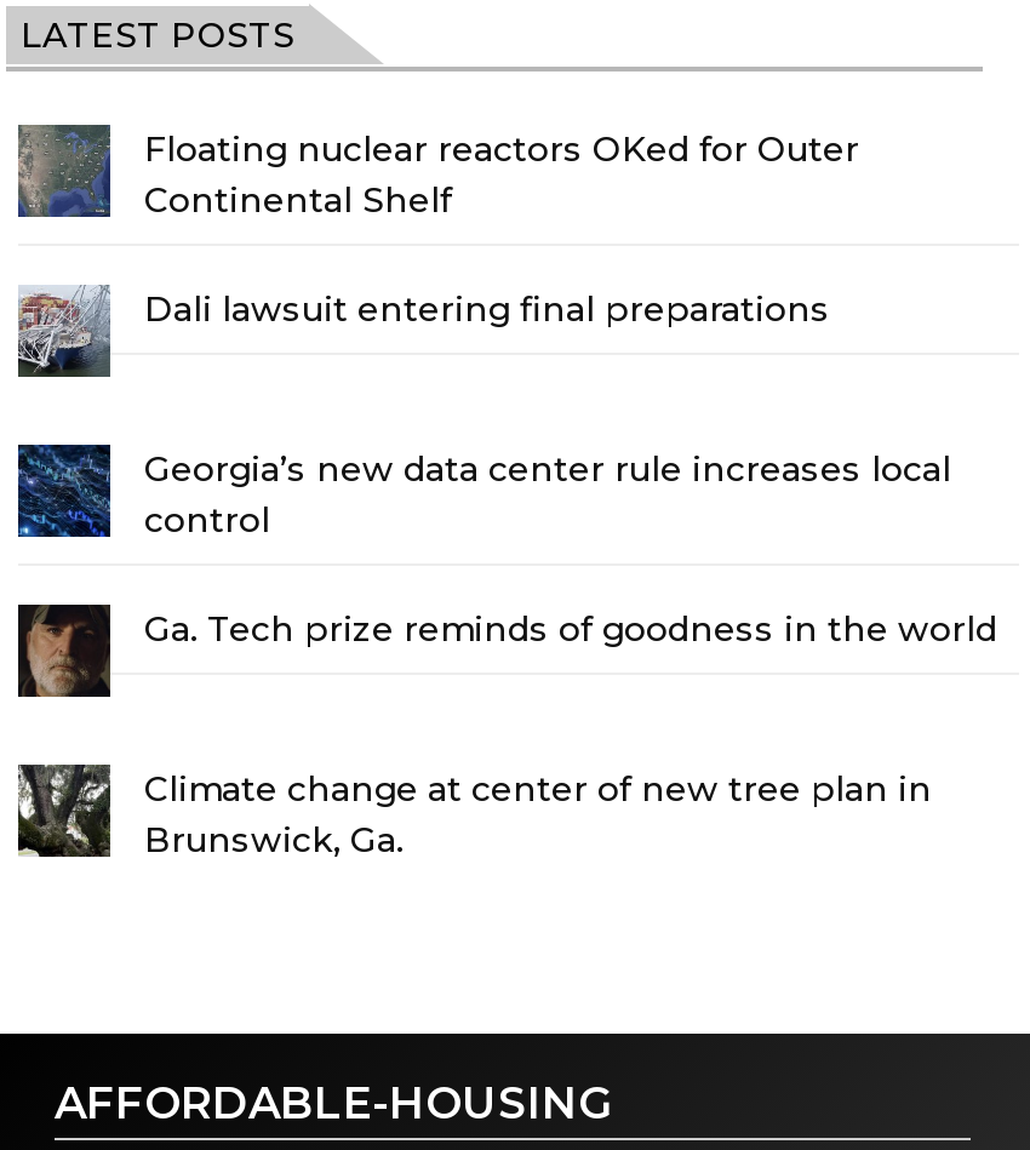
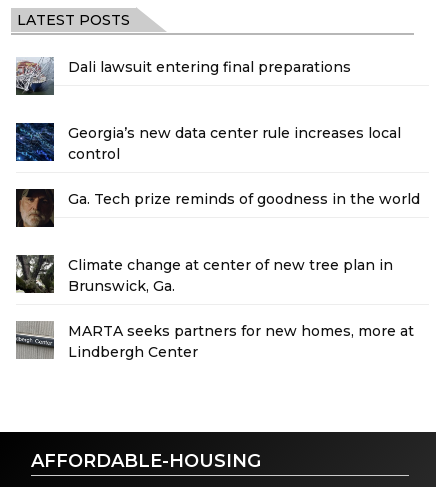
- [image]
- Floating nuclear reactors OKed for Outer
- Continental Shelf

moved up: [image] | Dali lawsuit entering final preparations | Georgia’s new data center rule increases local | control | Ga. Tech prize reminds of goodness in the world | Climate change at center of new tree plan in | Brunswick, Ga.

+ [image]
+ MARTA seeks partners for new homes, more at
+ Lindbergh Center
